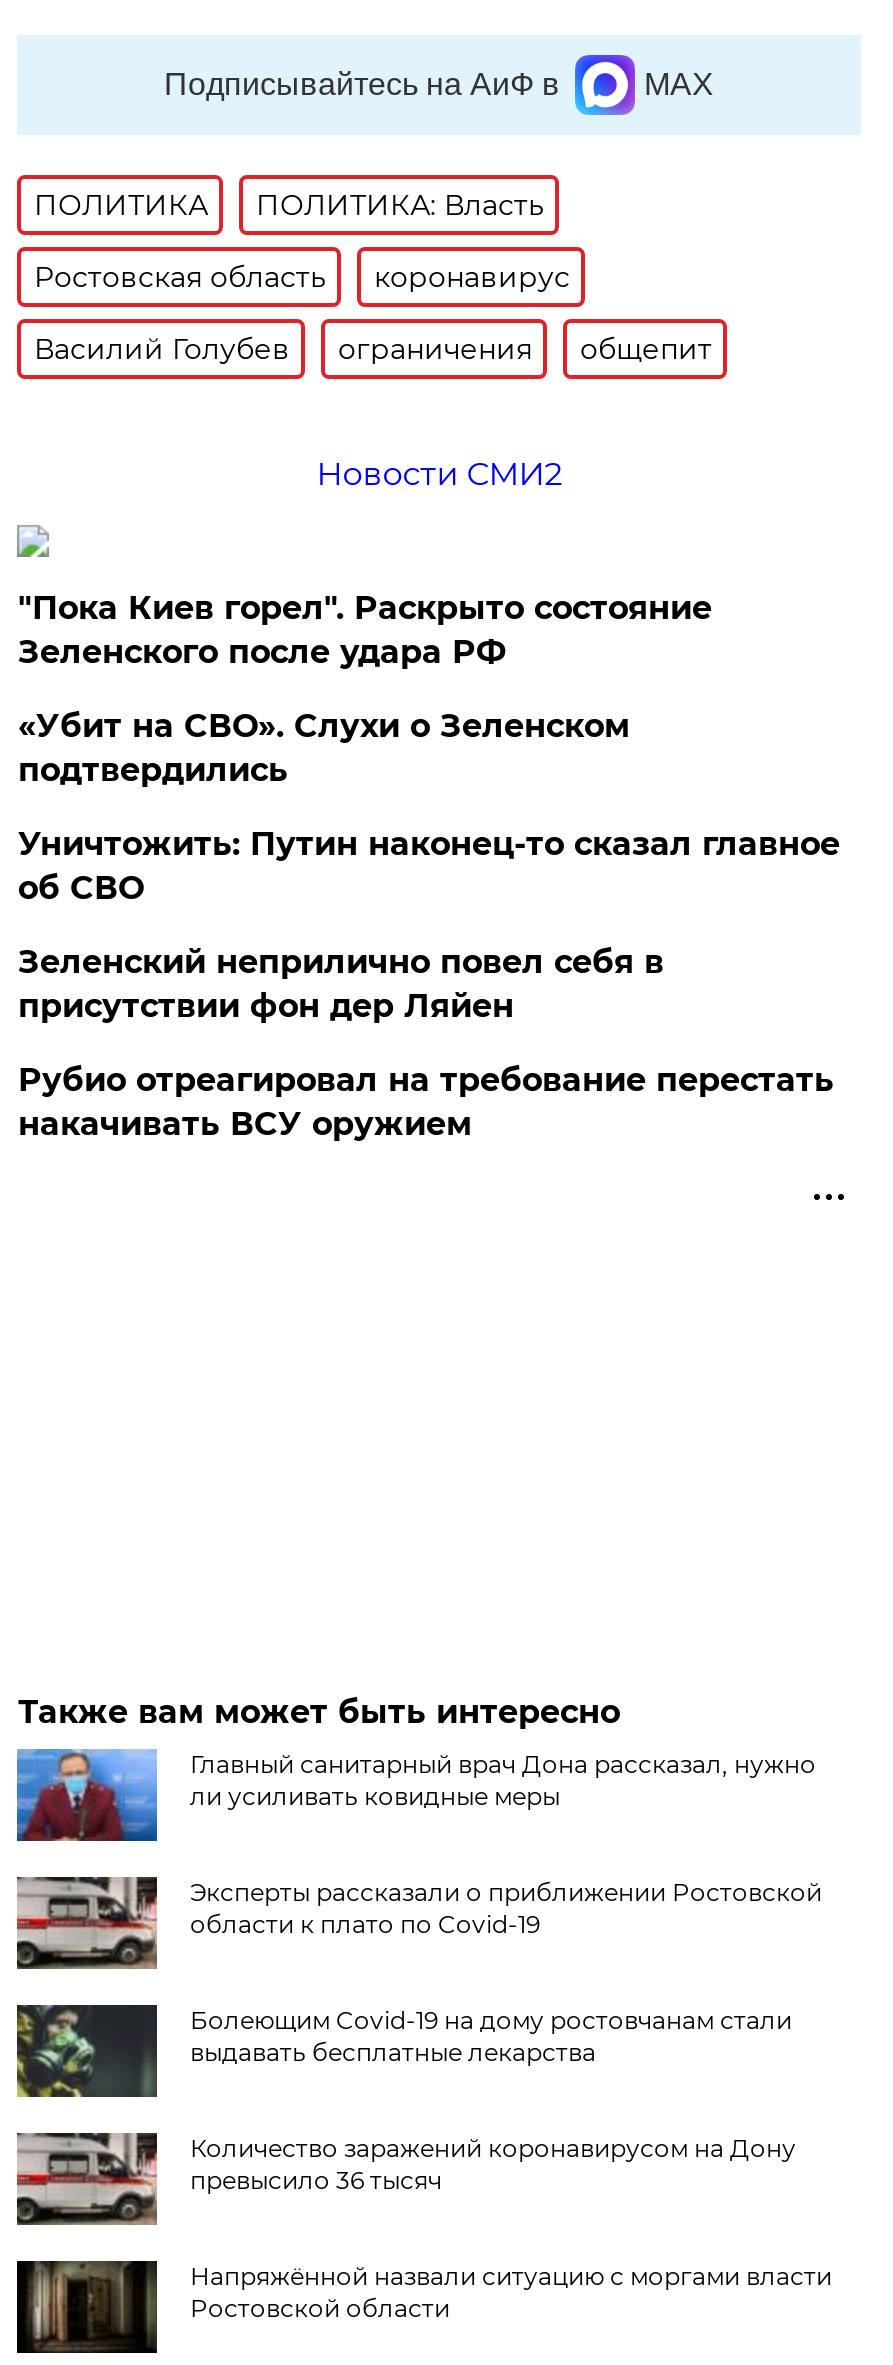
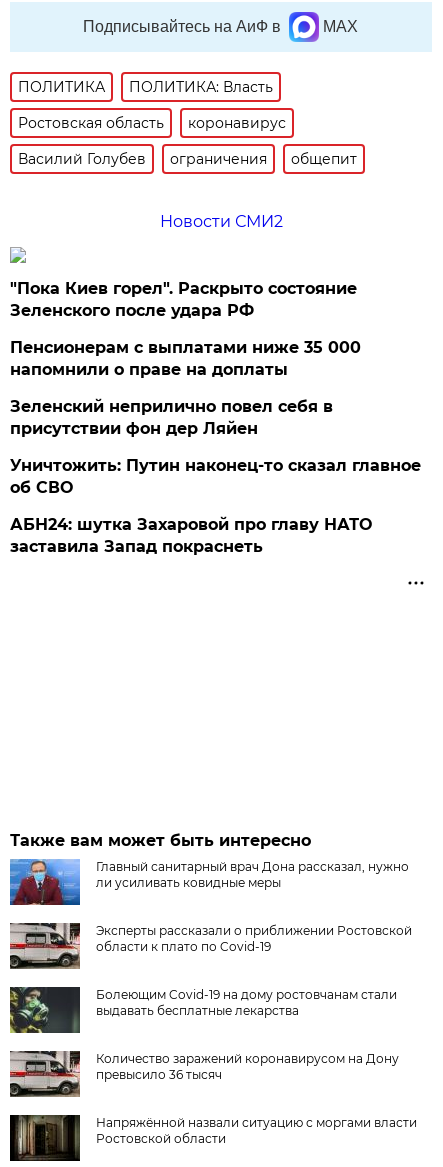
- «Убит на СВО». Слухи о Зеленском
- подтвердились
+ Пенсионерам с выплатами ниже 35 000
+ напомнили о праве на доплаты

moved down: Уничтожить: Путин наконец-то сказал главное | об СВО

moved up: Зеленский неприлично повел cебя в | присутствии фон дер Ляйен

- Рубио отреагировал на требование перестать
- накачивать ВСУ оружием
+ АБН24: шутка Захаровой про главу НАТО
+ заставила Запад покраснеть
